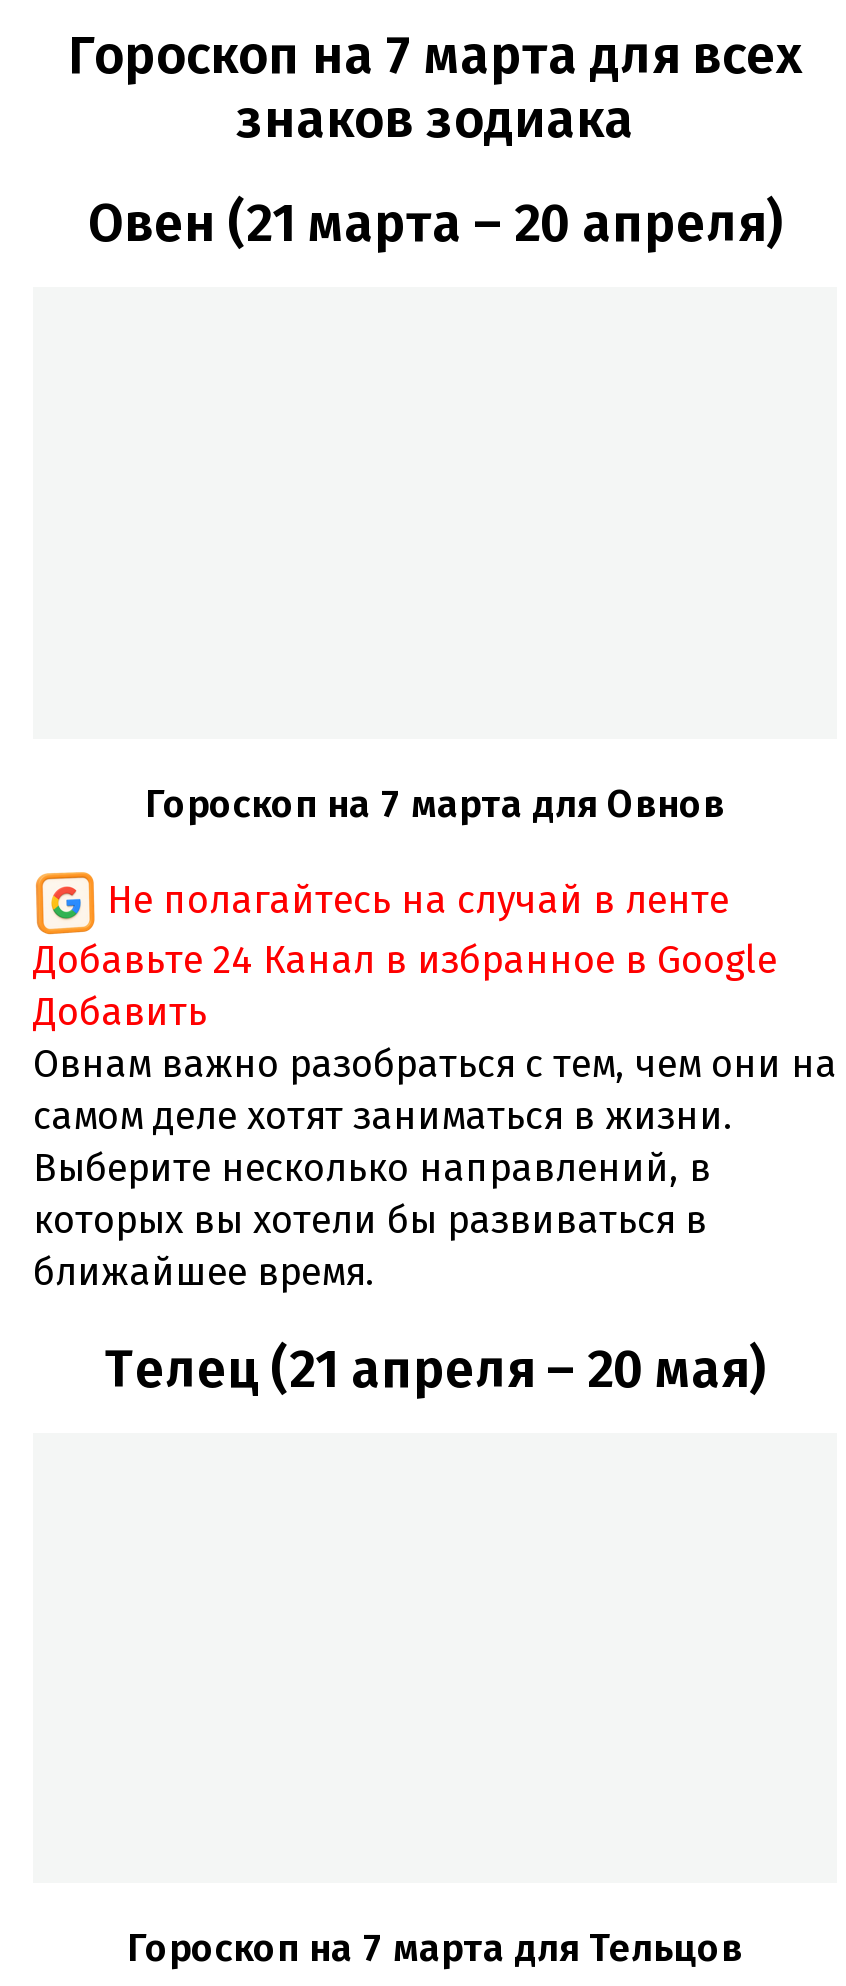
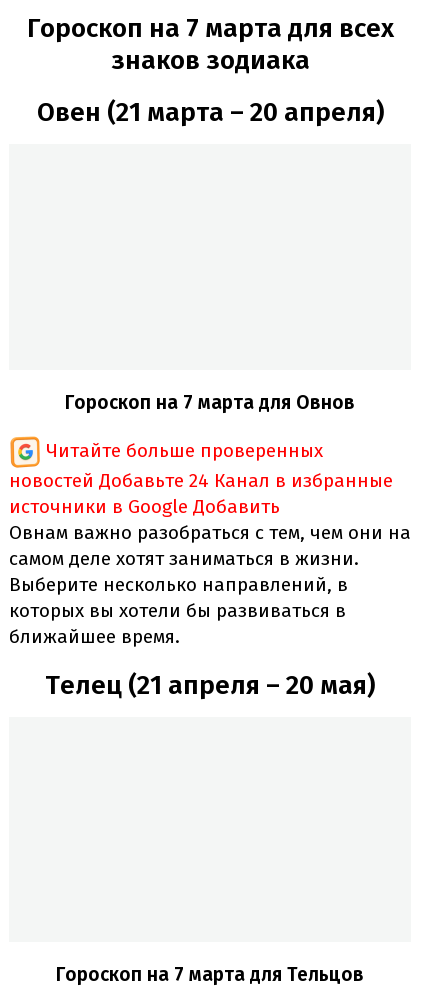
- Не полагайтесь на случай в ленте
- Добавьте 24 Канал в избранное в Google
- Добавить
+ Читайте больше проверенных
+ новостей Добавьте 24 Канал в избранные
+ источники в Google Добавить
